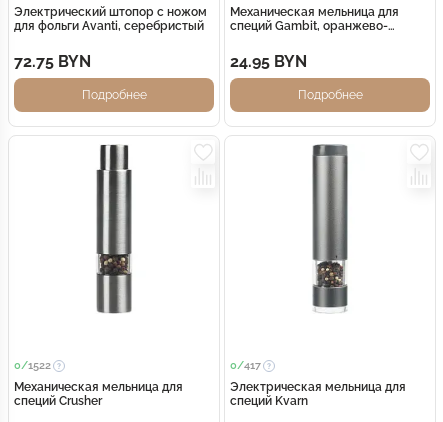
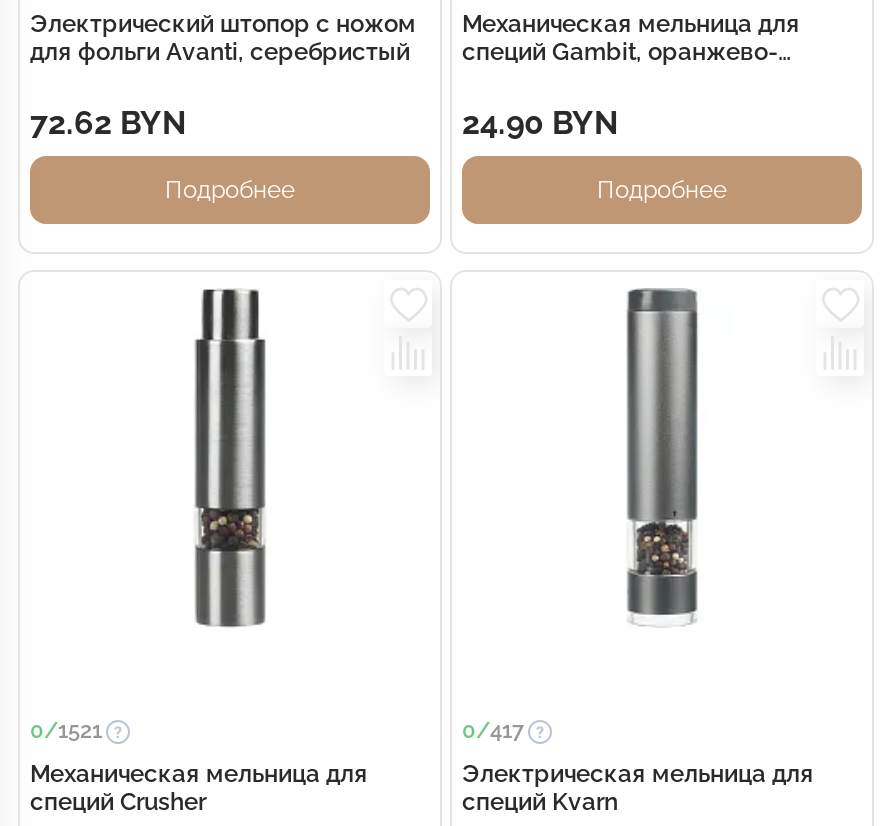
- 72.75 BYN
+ 72.62 BYN

- 24.95 BYN
+ 24.90 BYN

- 0/1522
+ 0/1521
